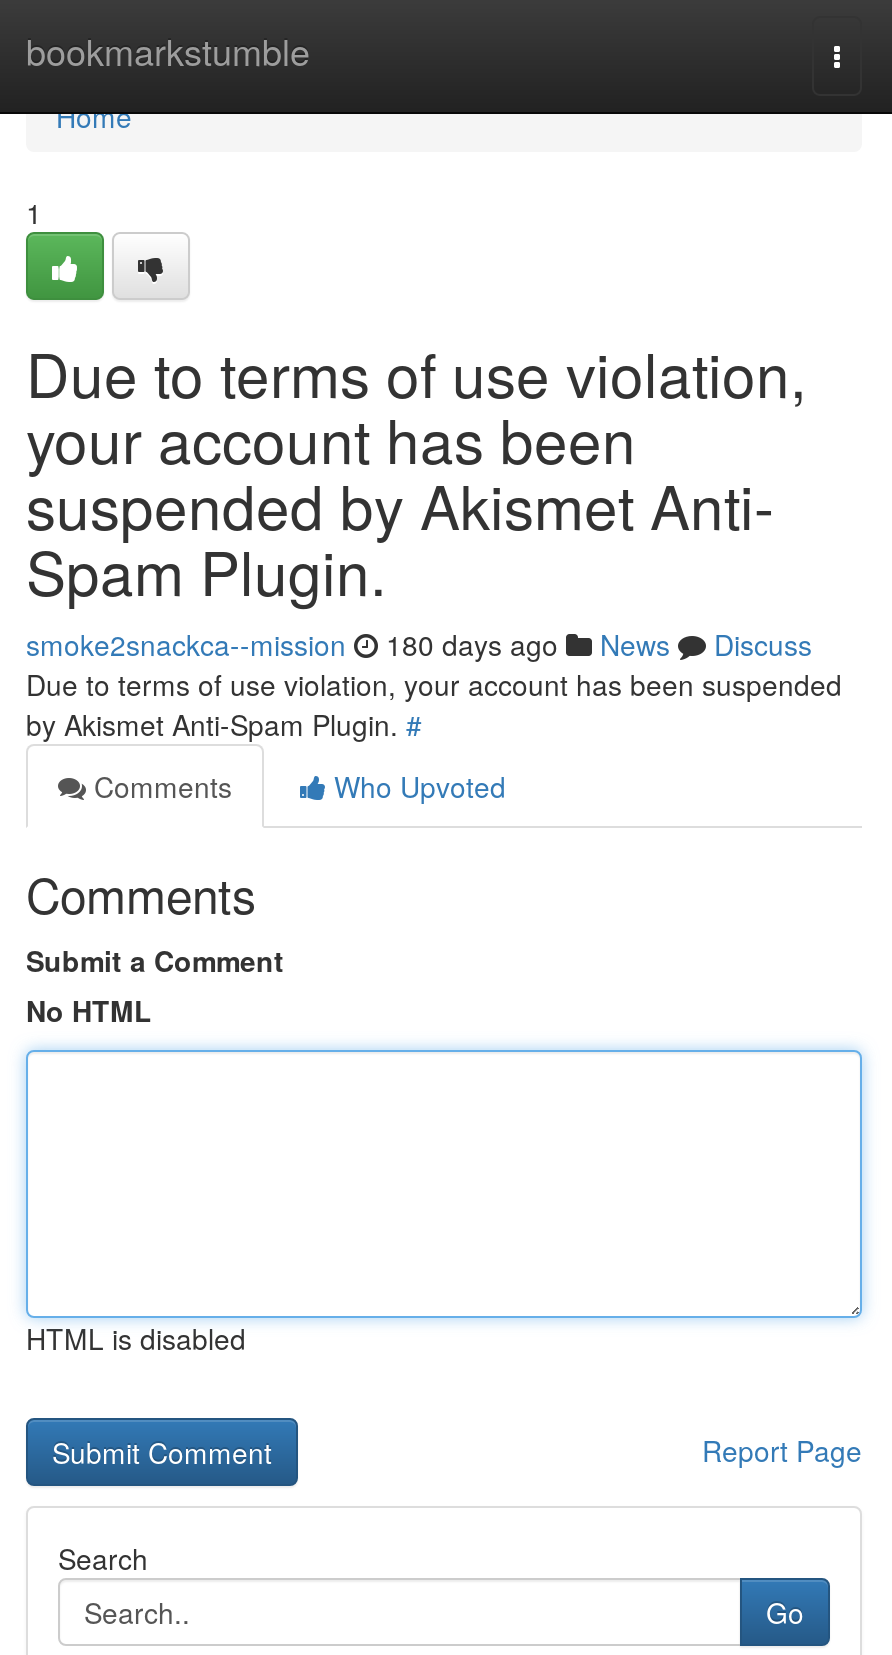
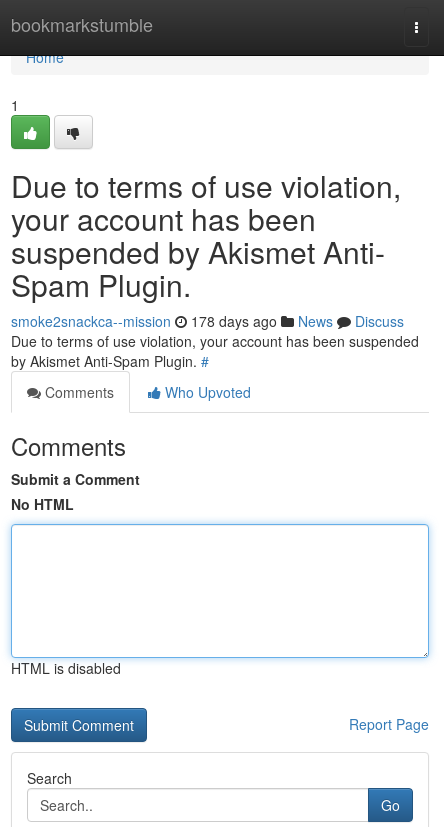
- smoke2snackca--mission 180 days ago News Discuss
+ smoke2snackca--mission 178 days ago News Discuss
